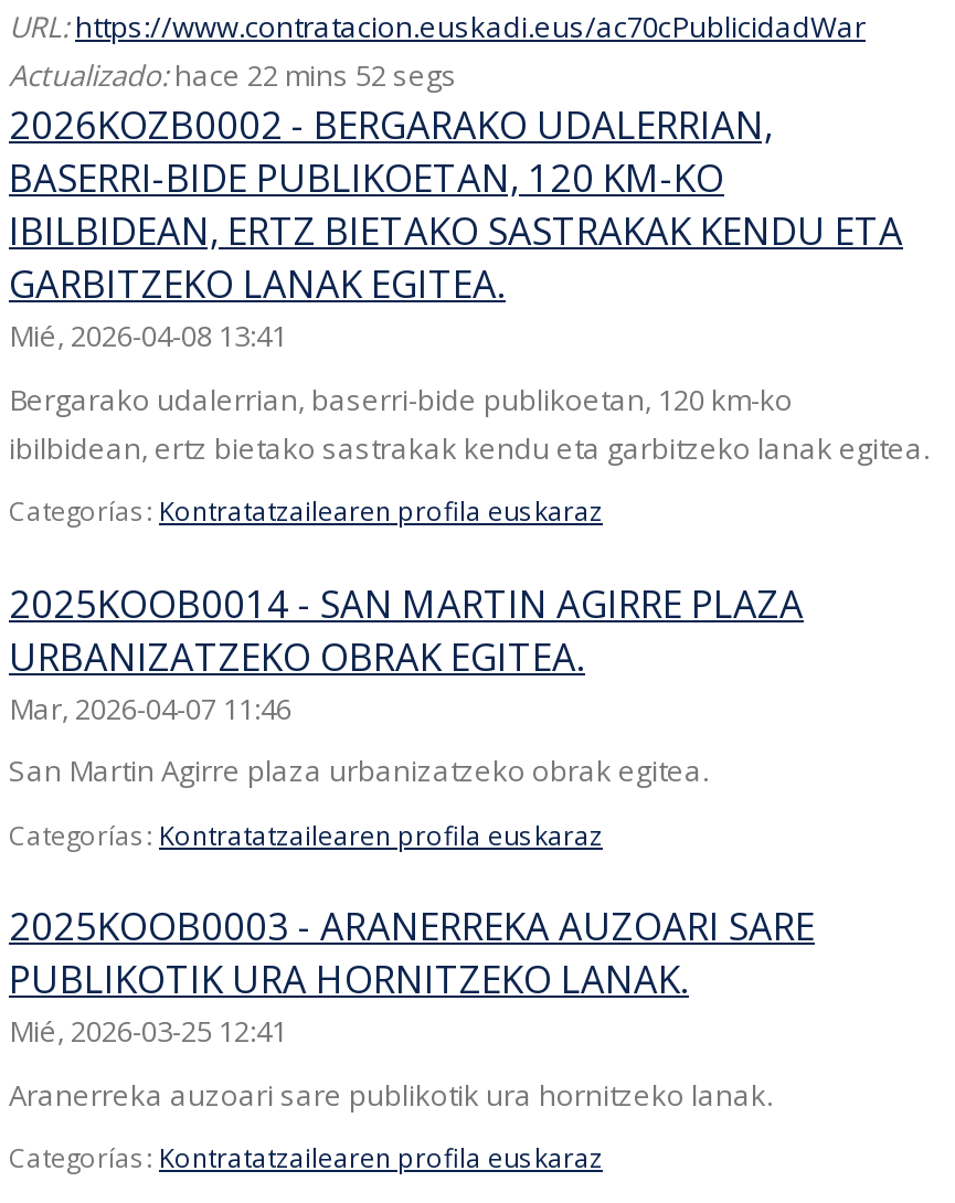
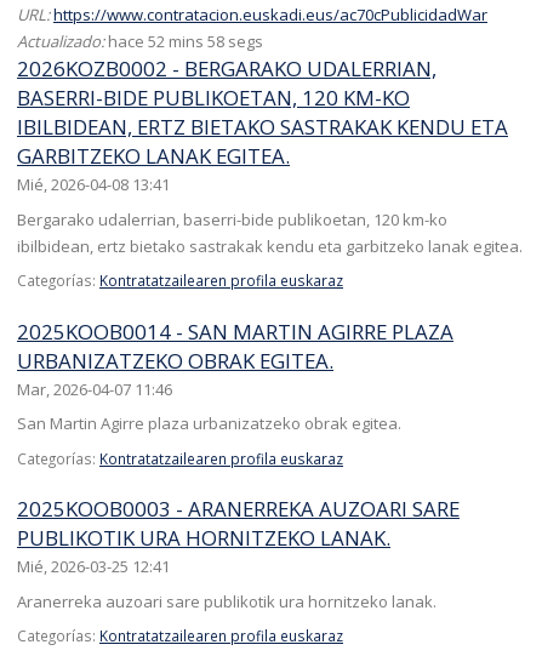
- Actualizado:hace 22 mins 52 segs
+ Actualizado:hace 52 mins 58 segs
